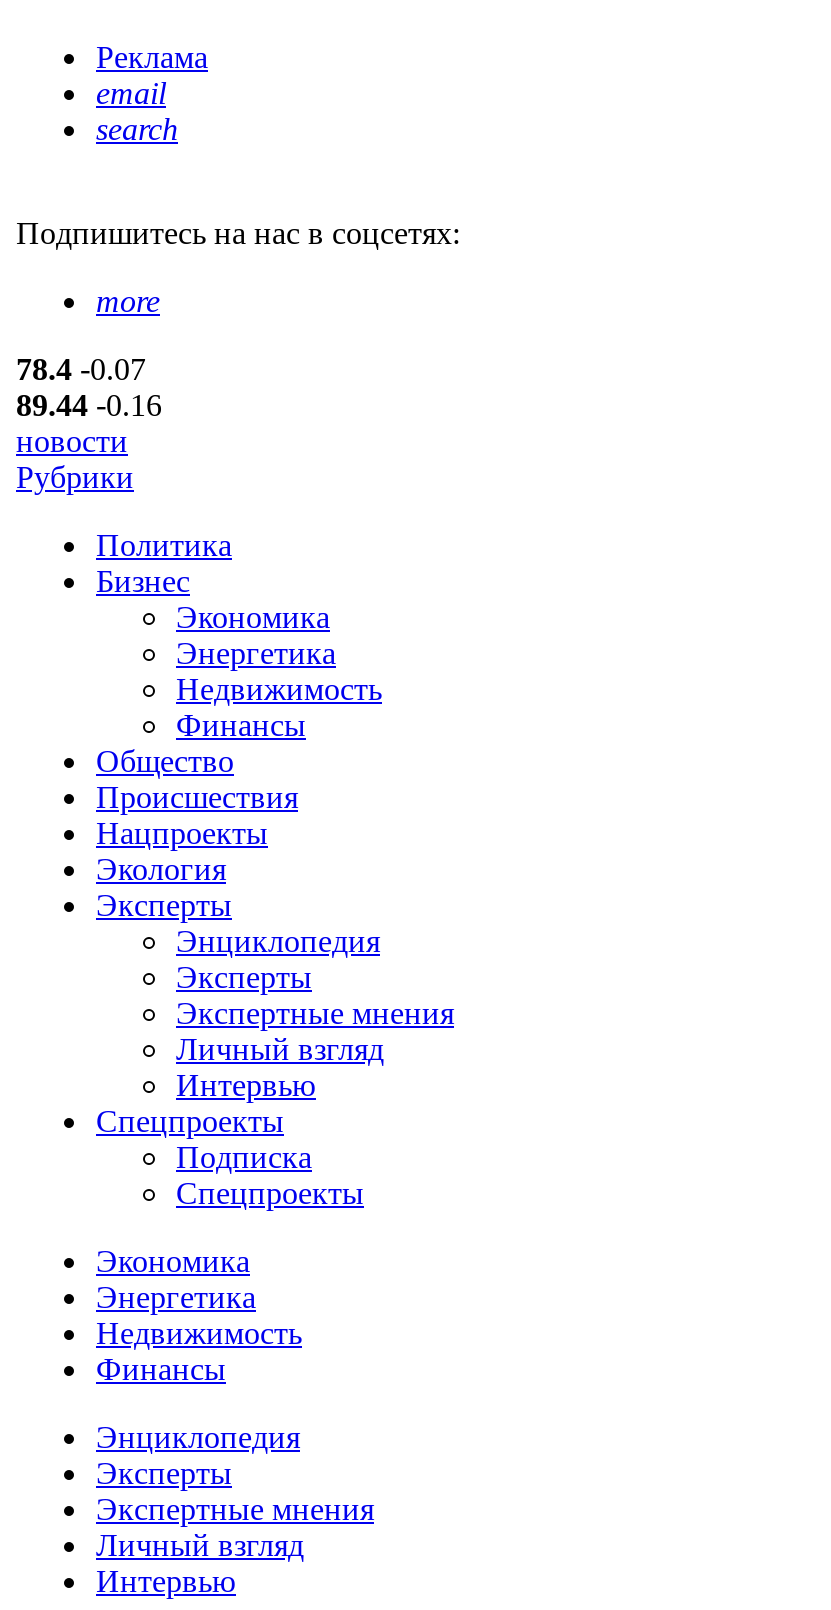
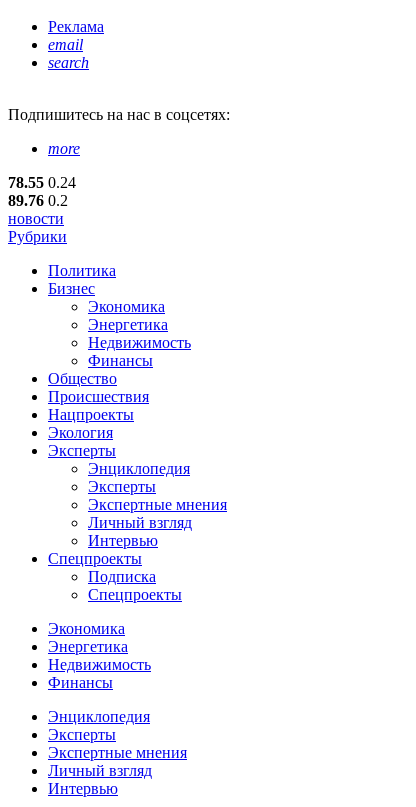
- 78.4 -0.07
+ 78.55 0.24

- 89.44 -0.16
+ 89.76 0.2
